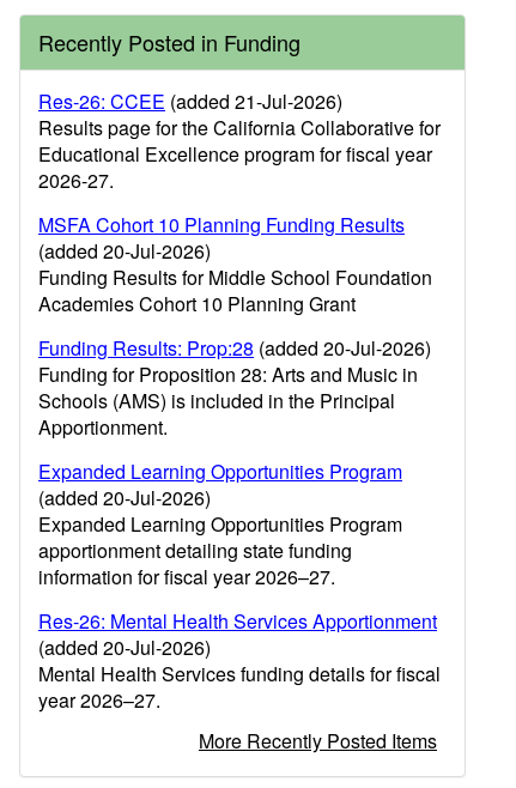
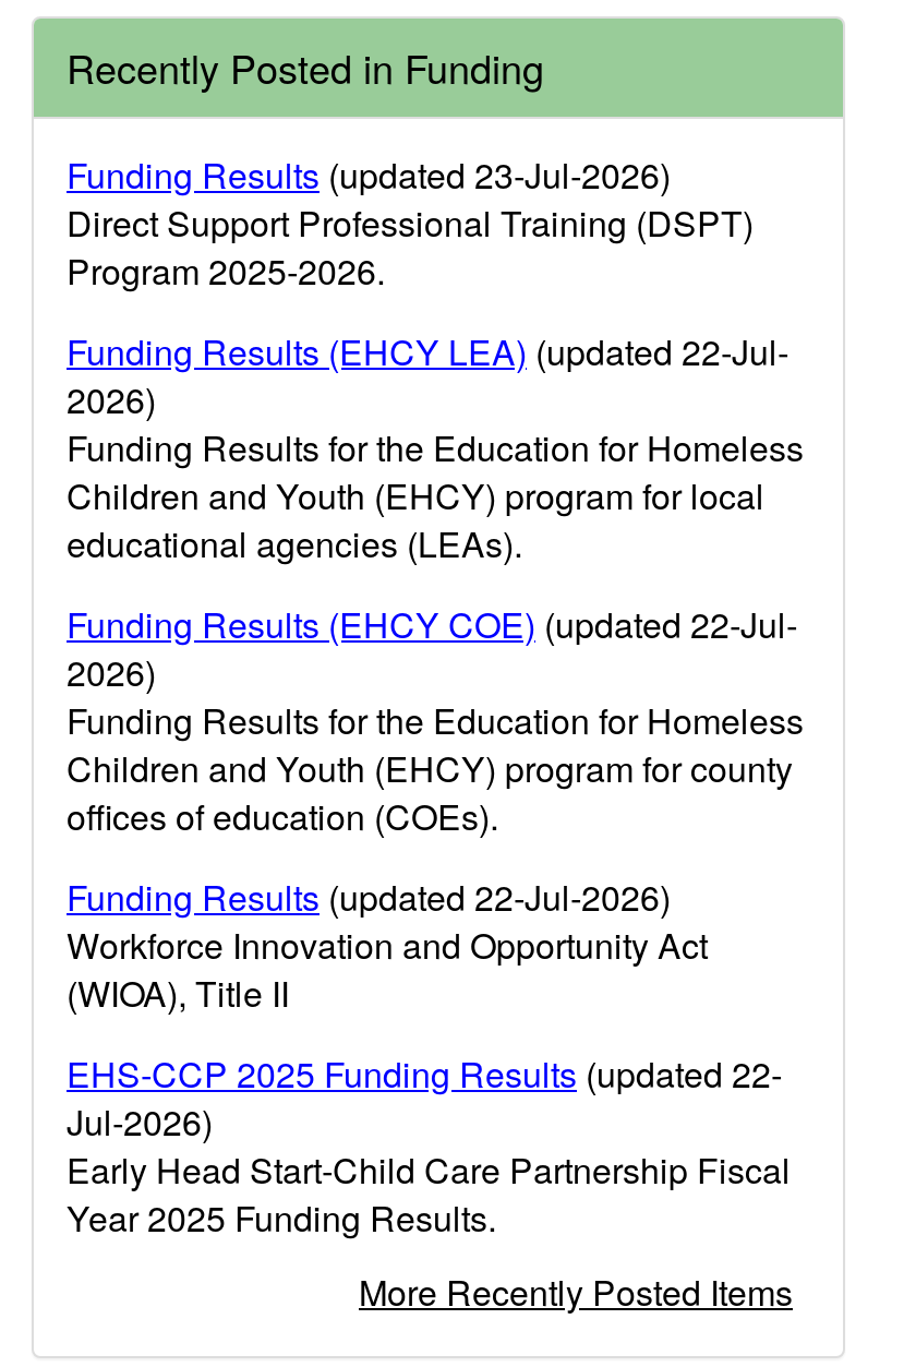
- Res-26: CCEE (added 21-Jul-2026)
- Results page for the California Collaborative for
- Educational Excellence program for fiscal year
- 2026-27.
+ Funding Results (updated 23-Jul-2026)
+ Direct Support Professional Training (DSPT)
+ Program 2025-2026.

- MSFA Cohort 10 Planning Funding Results
- (added 20-Jul-2026)
- Funding Results for Middle School Foundation
- Academies Cohort 10 Planning Grant
+ Funding Results (EHCY LEA) (updated 22-Jul-
+ 2026)
+ Funding Results for the Education for Homeless
+ Children and Youth (EHCY) program for local
+ educational agencies (LEAs).

- Funding Results: Prop:28 (added 20-Jul-2026)
- Funding for Proposition 28: Arts and Music in
- Schools (AMS) is included in the Principal
- Apportionment.
+ Funding Results (EHCY COE) (updated 22-Jul-
+ 2026)
+ Funding Results for the Education for Homeless
+ Children and Youth (EHCY) program for county
+ offices of education (COEs).

- Expanded Learning Opportunities Program
- (added 20-Jul-2026)
- Expanded Learning Opportunities Program
- apportionment detailing state funding
- information for fiscal year 2026–27.
+ Funding Results (updated 22-Jul-2026)
+ Workforce Innovation and Opportunity Act
+ (WIOA), Title II

- Res-26: Mental Health Services Apportionment
- (added 20-Jul-2026)
- Mental Health Services funding details for fiscal
- year 2026–27.
+ EHS-CCP 2025 Funding Results (updated 22-
+ Jul-2026)
+ Early Head Start-Child Care Partnership Fiscal
+ Year 2025 Funding Results.
